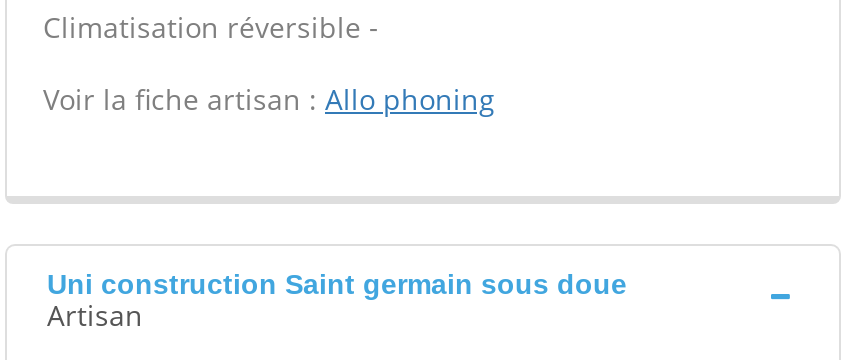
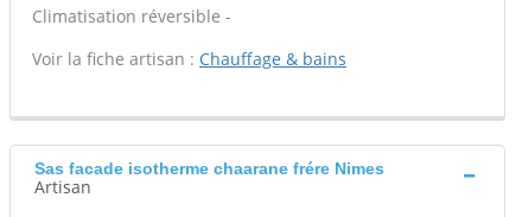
- Voir la fiche artisan : Allo phoning
+ Voir la fiche artisan : Chauffage & bains

- Uni construction Saint germain sous doue
+ Sas facade isotherme chaarane frére Nimes
